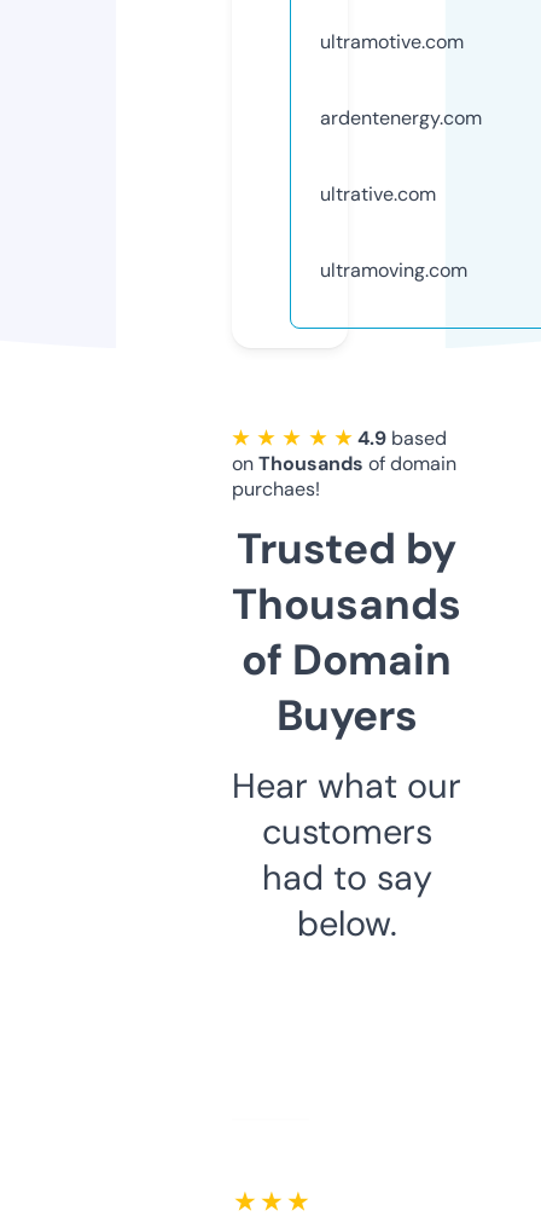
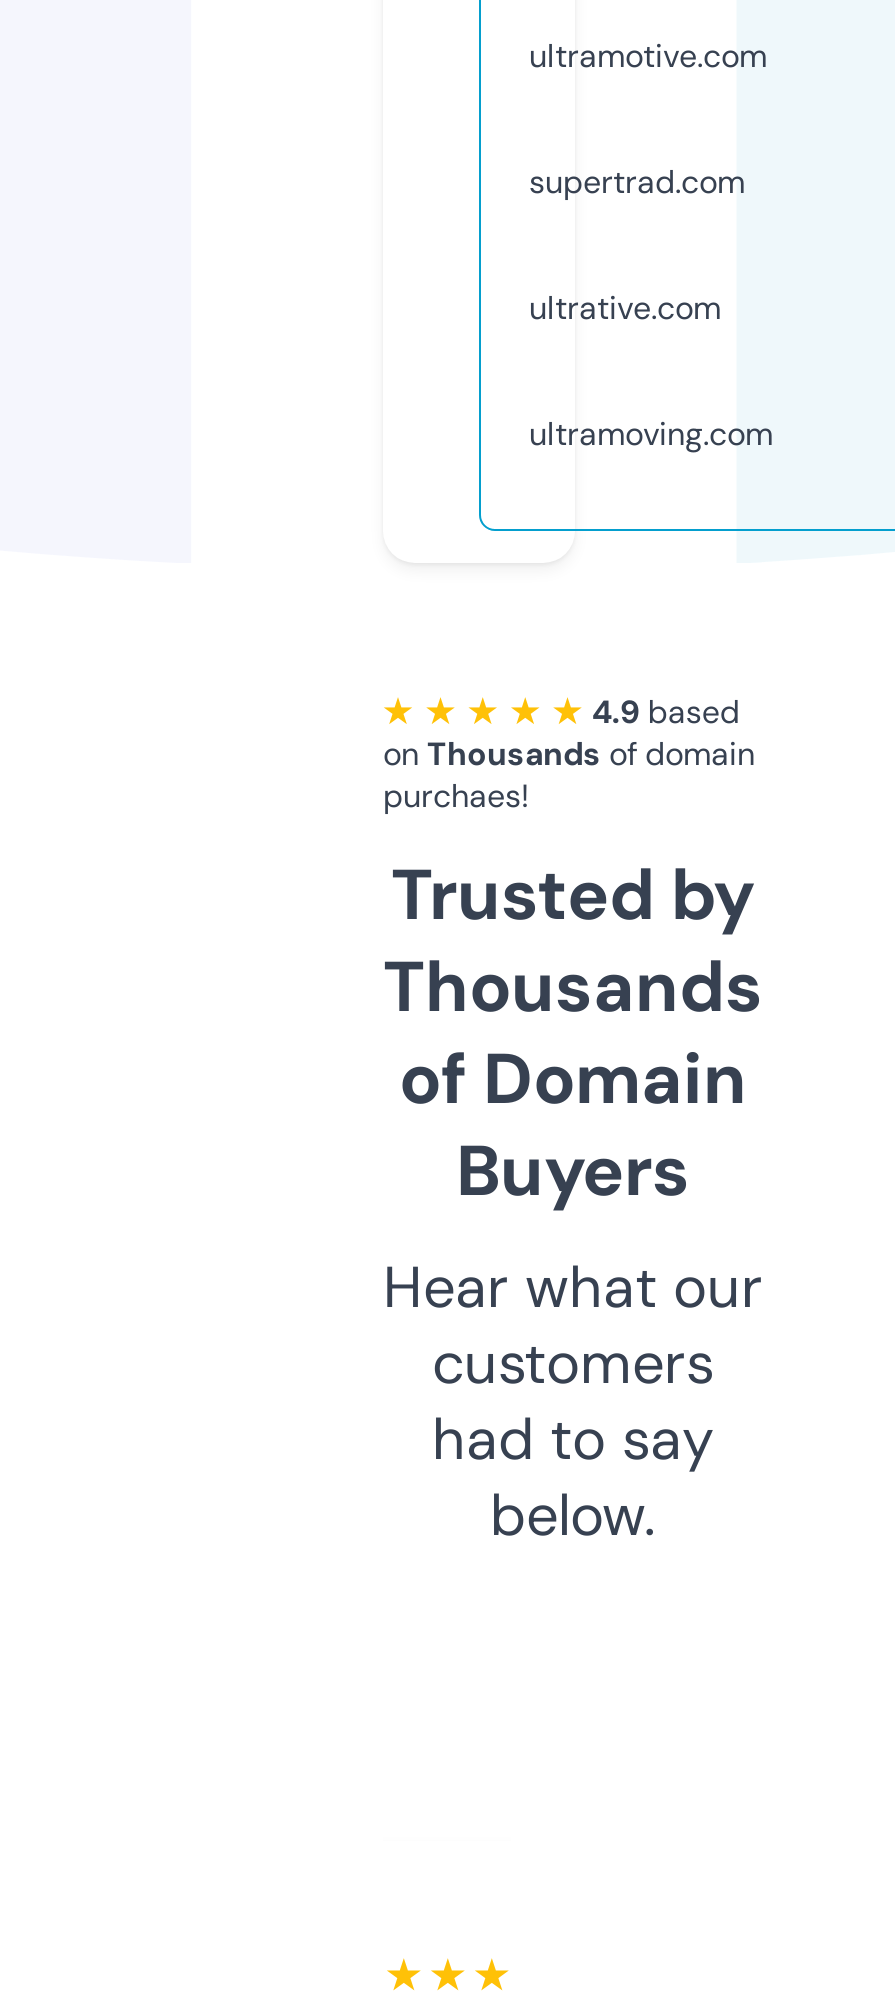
- ardentenergy.com
+ supertrad.com
